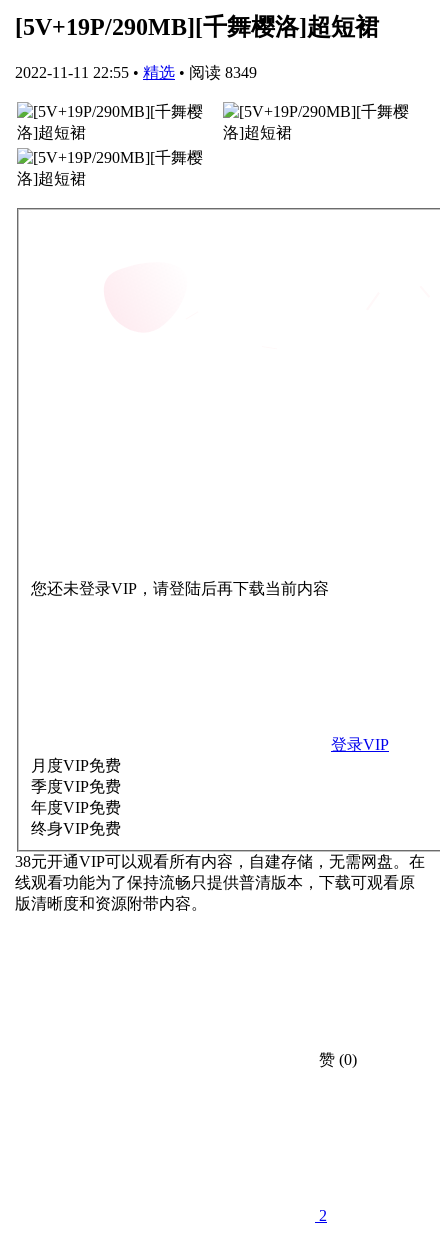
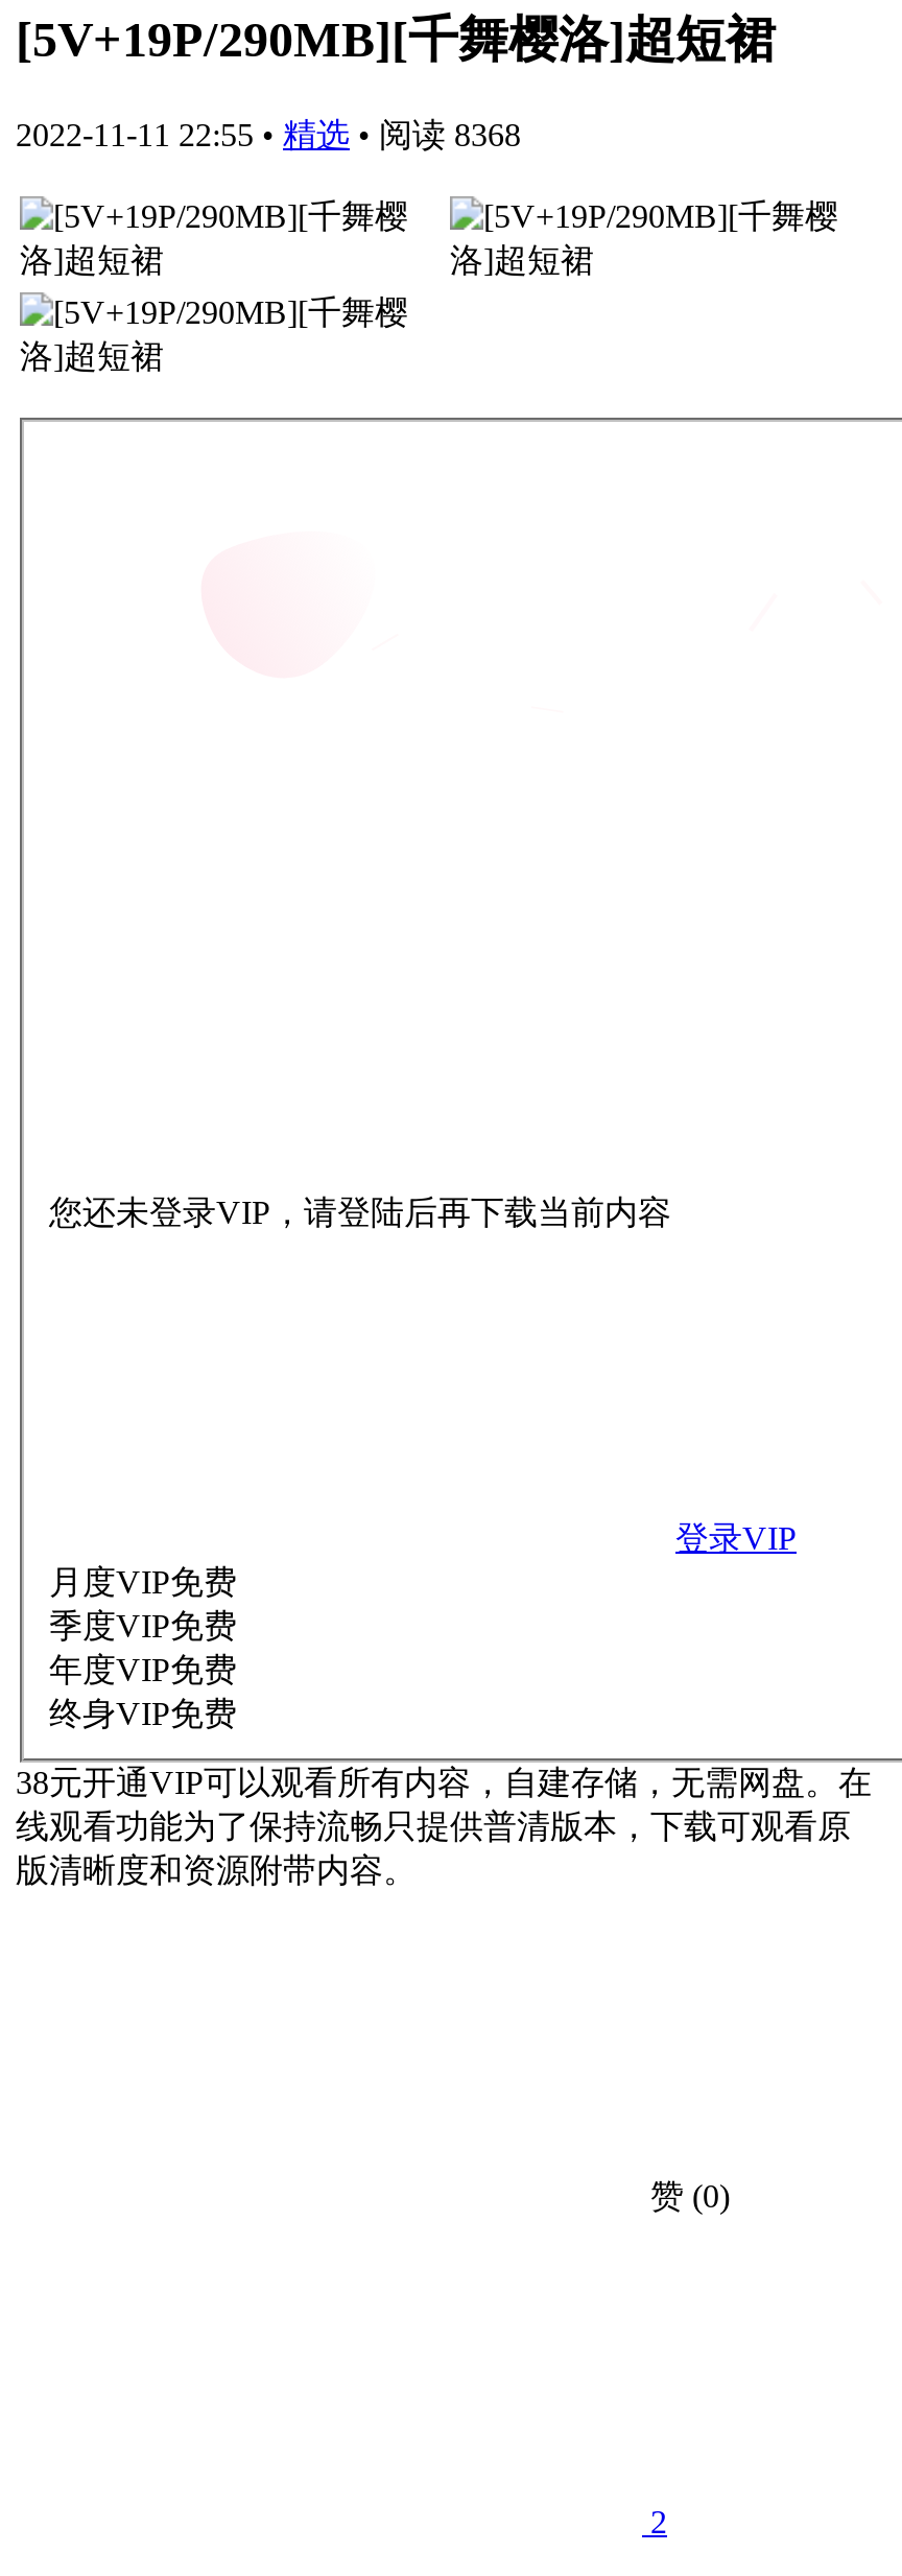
- 2022-11-11 22:55 • 精选 • 阅读 8349
+ 2022-11-11 22:55 • 精选 • 阅读 8368
